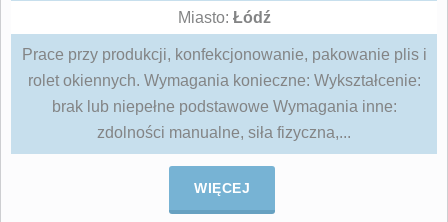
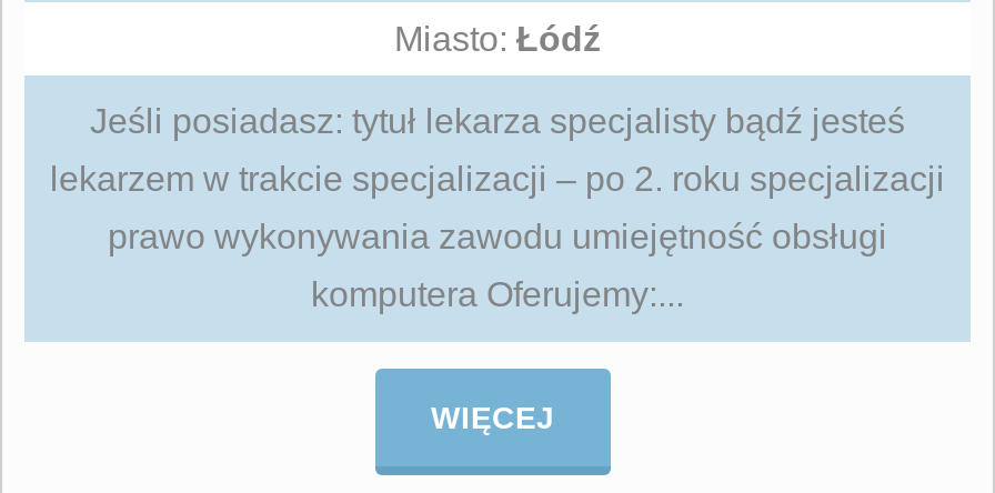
- Prace przy produkcji, konfekcjonowanie, pakowanie plis i
+ Jeśli posiadasz: tytuł lekarza specjalisty bądź jesteś

- rolet okiennych. Wymagania konieczne: Wykształcenie:
+ lekarzem w trakcie specjalizacji – po 2. roku specjalizacji

- brak lub niepełne podstawowe Wymagania inne:
+ prawo wykonywania zawodu umiejętność obsługi

- zdolności manualne, siła fizyczna,...
+ komputera Oferujemy:...
